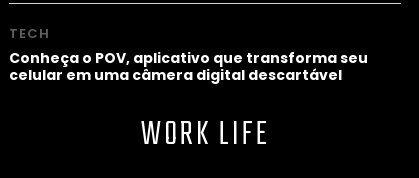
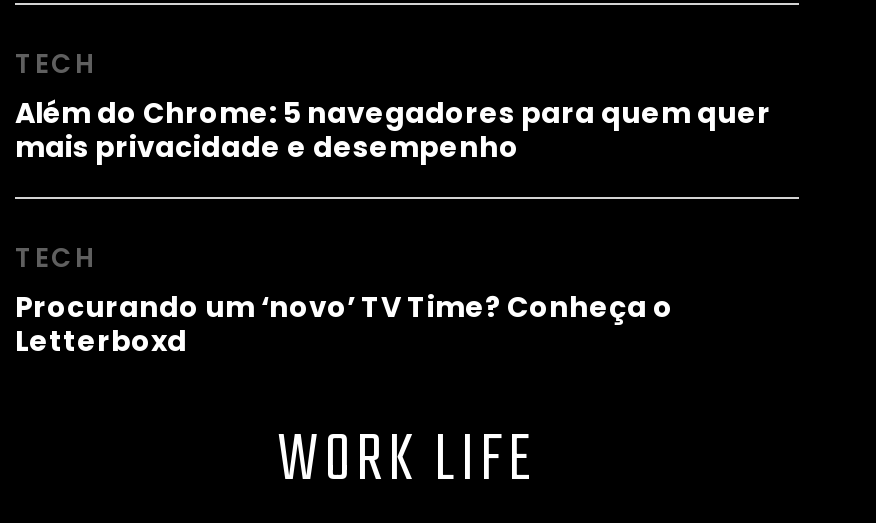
- Conheça o POV, aplicativo que transforma seu
- celular em uma câmera digital descartável
+ Além do Chrome: 5 navegadores para quem quer
+ mais privacidade e desempenho
+ TECH
+ Procurando um ‘novo’ TV Time? Conheça o
+ Letterboxd
